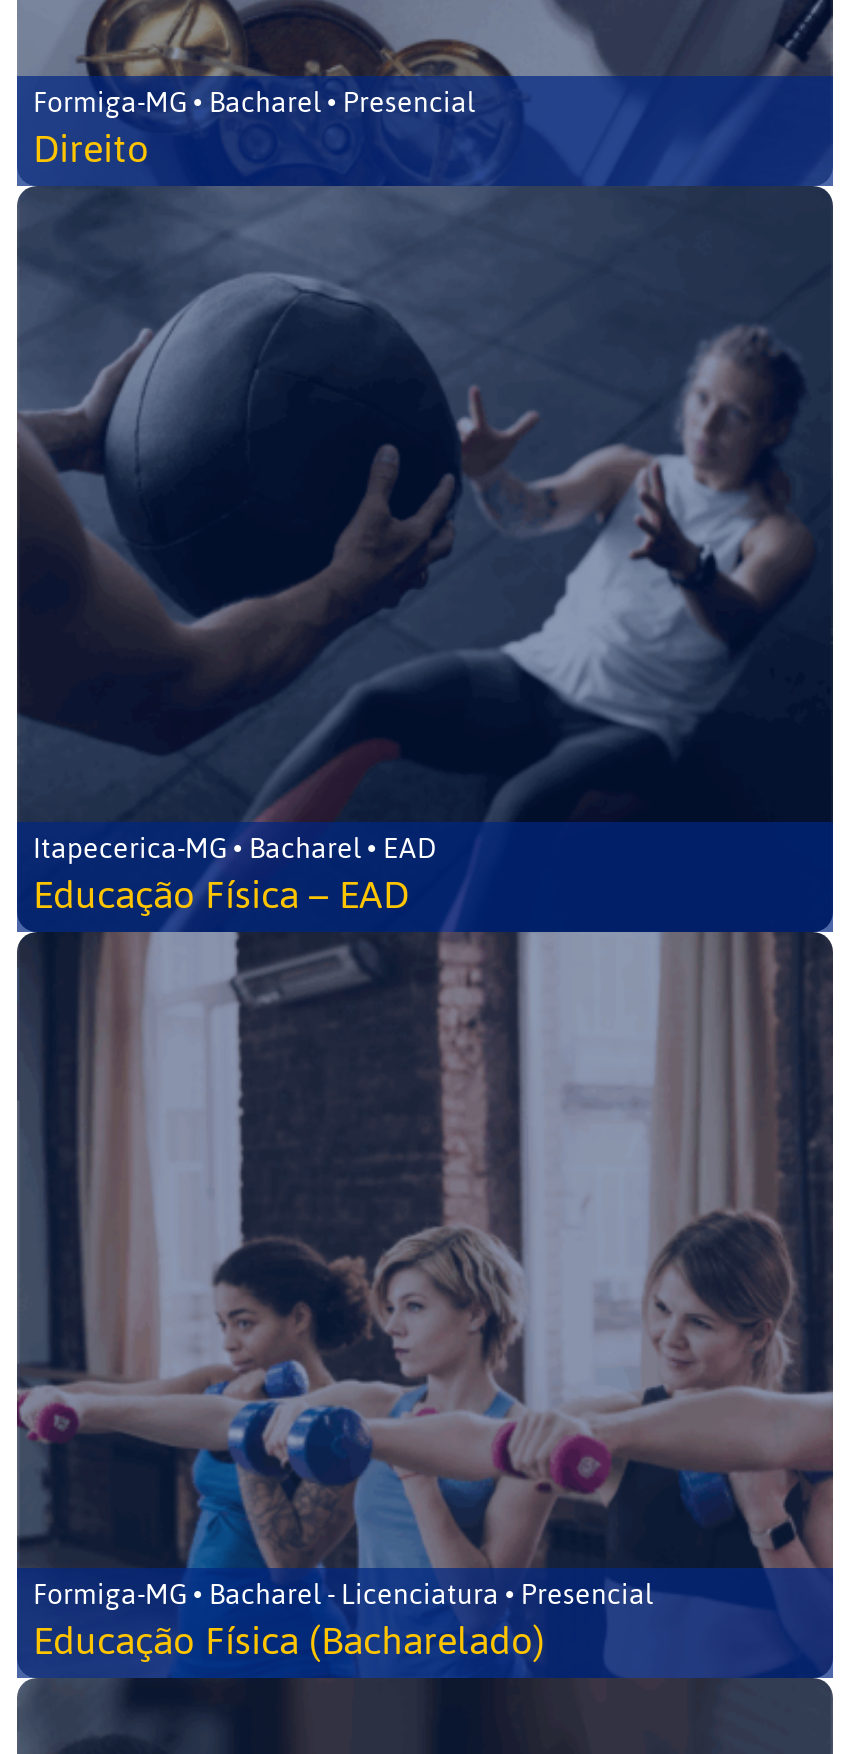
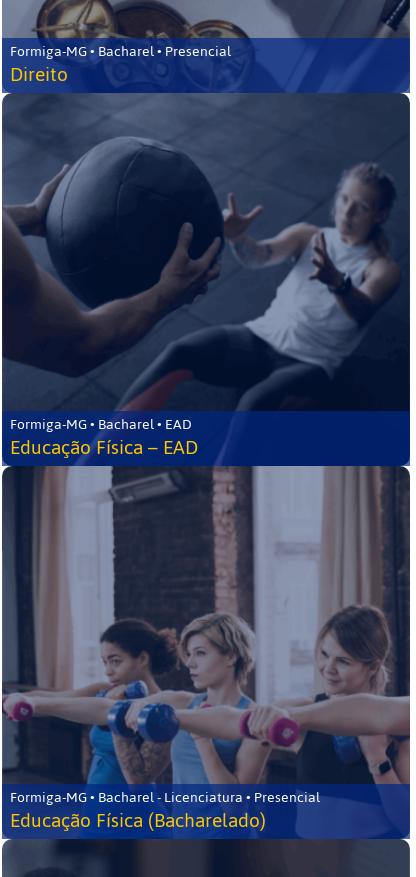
- Itapecerica-MG • Bacharel • EAD
+ Formiga-MG • Bacharel • EAD
